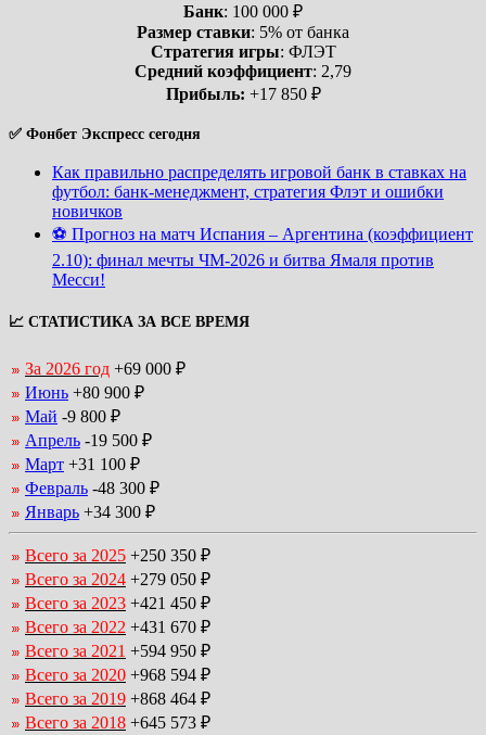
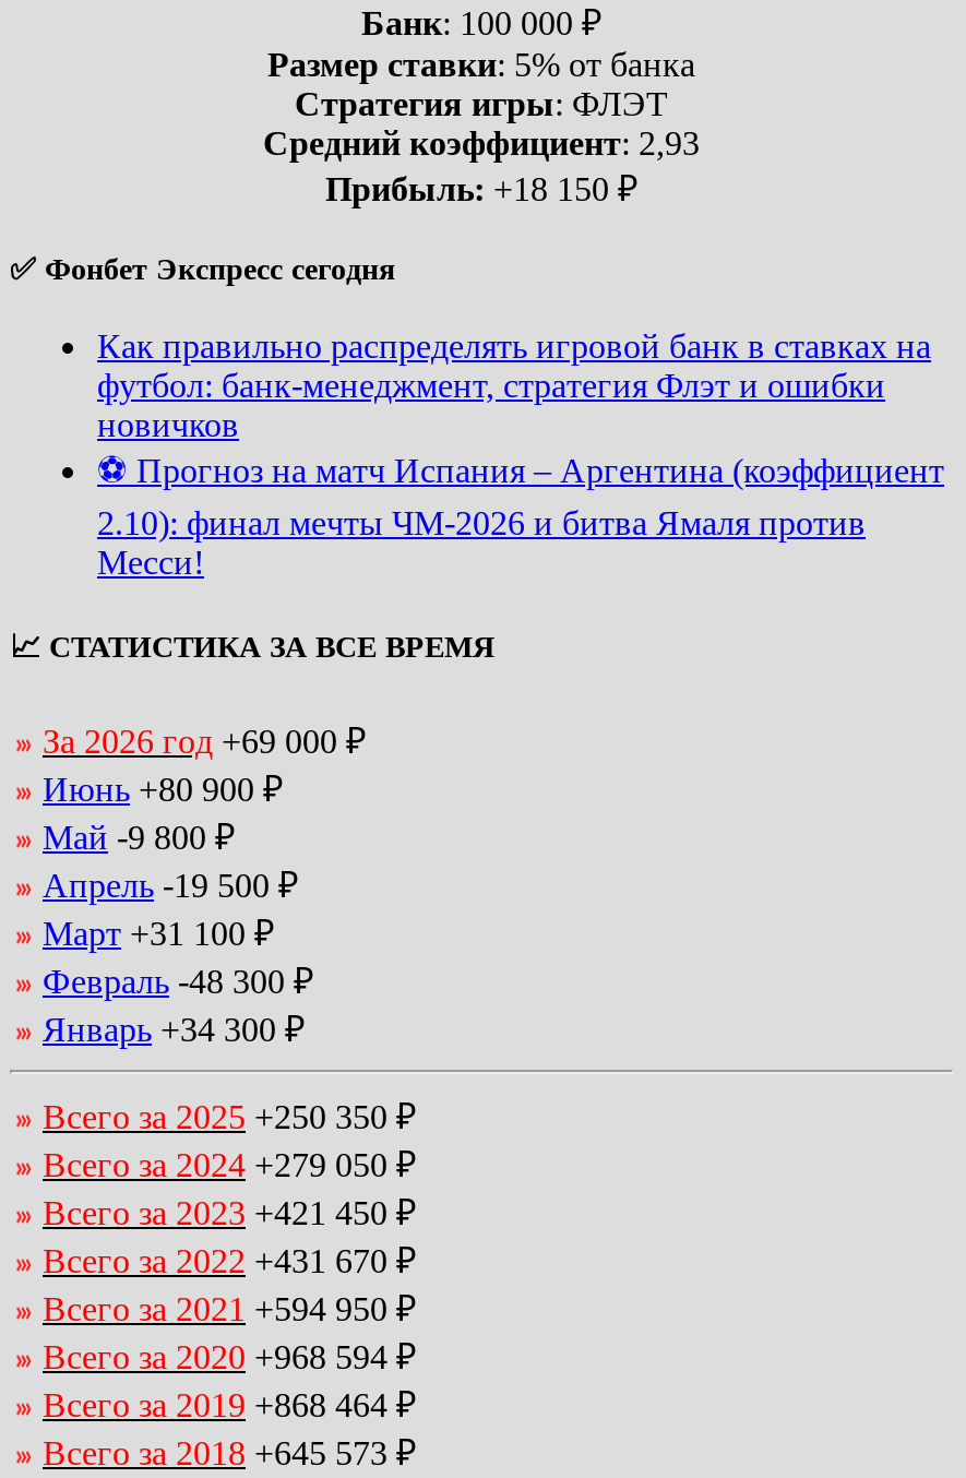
- Средний коэффициент: 2,79
+ Средний коэффициент: 2,93

- Прибыль: +17 850 ₽
+ Прибыль: +18 150 ₽
